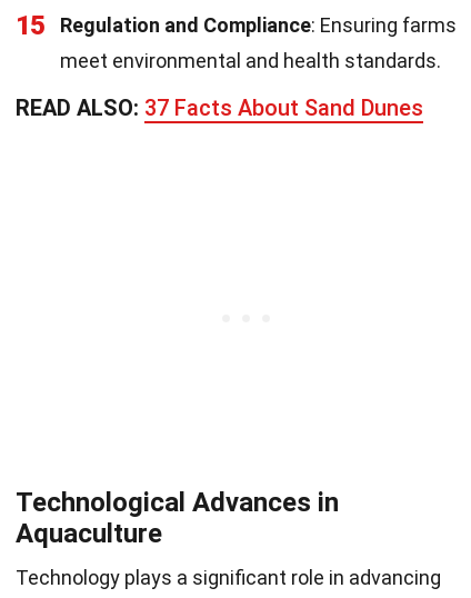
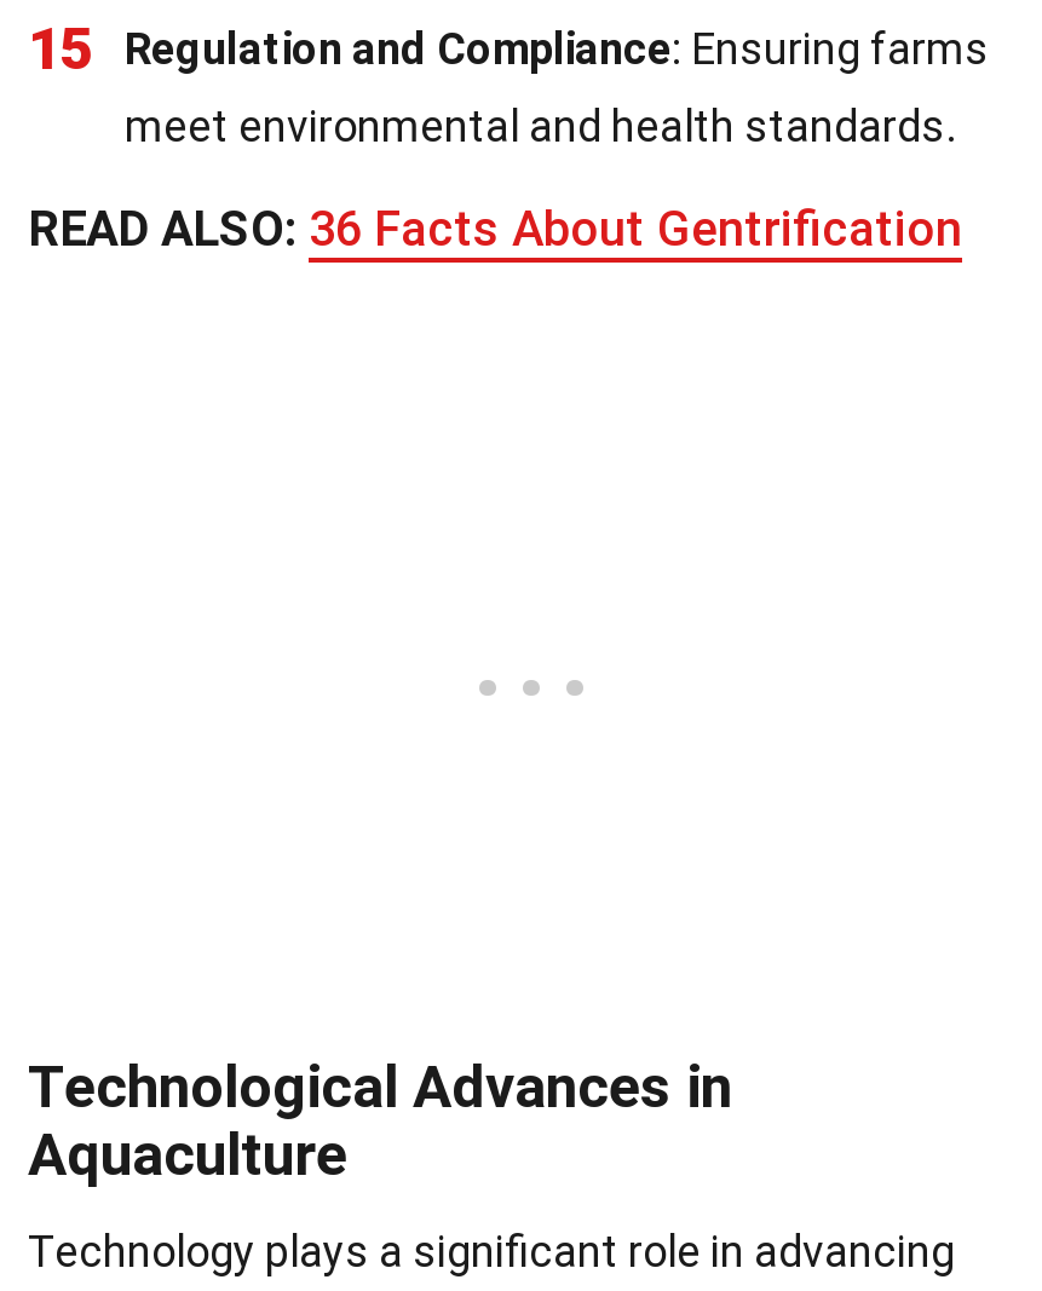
- READ ALSO: 37 Facts About Sand Dunes
+ READ ALSO: 36 Facts About Gentrification
